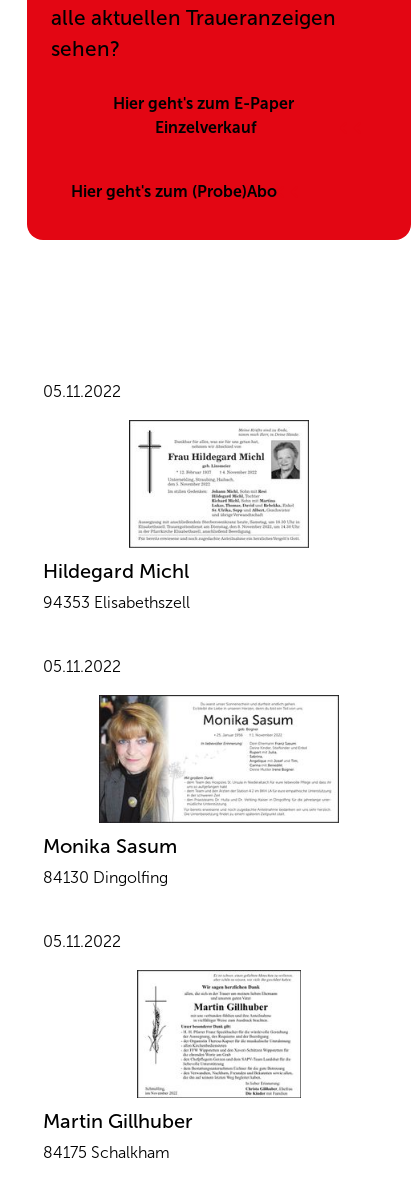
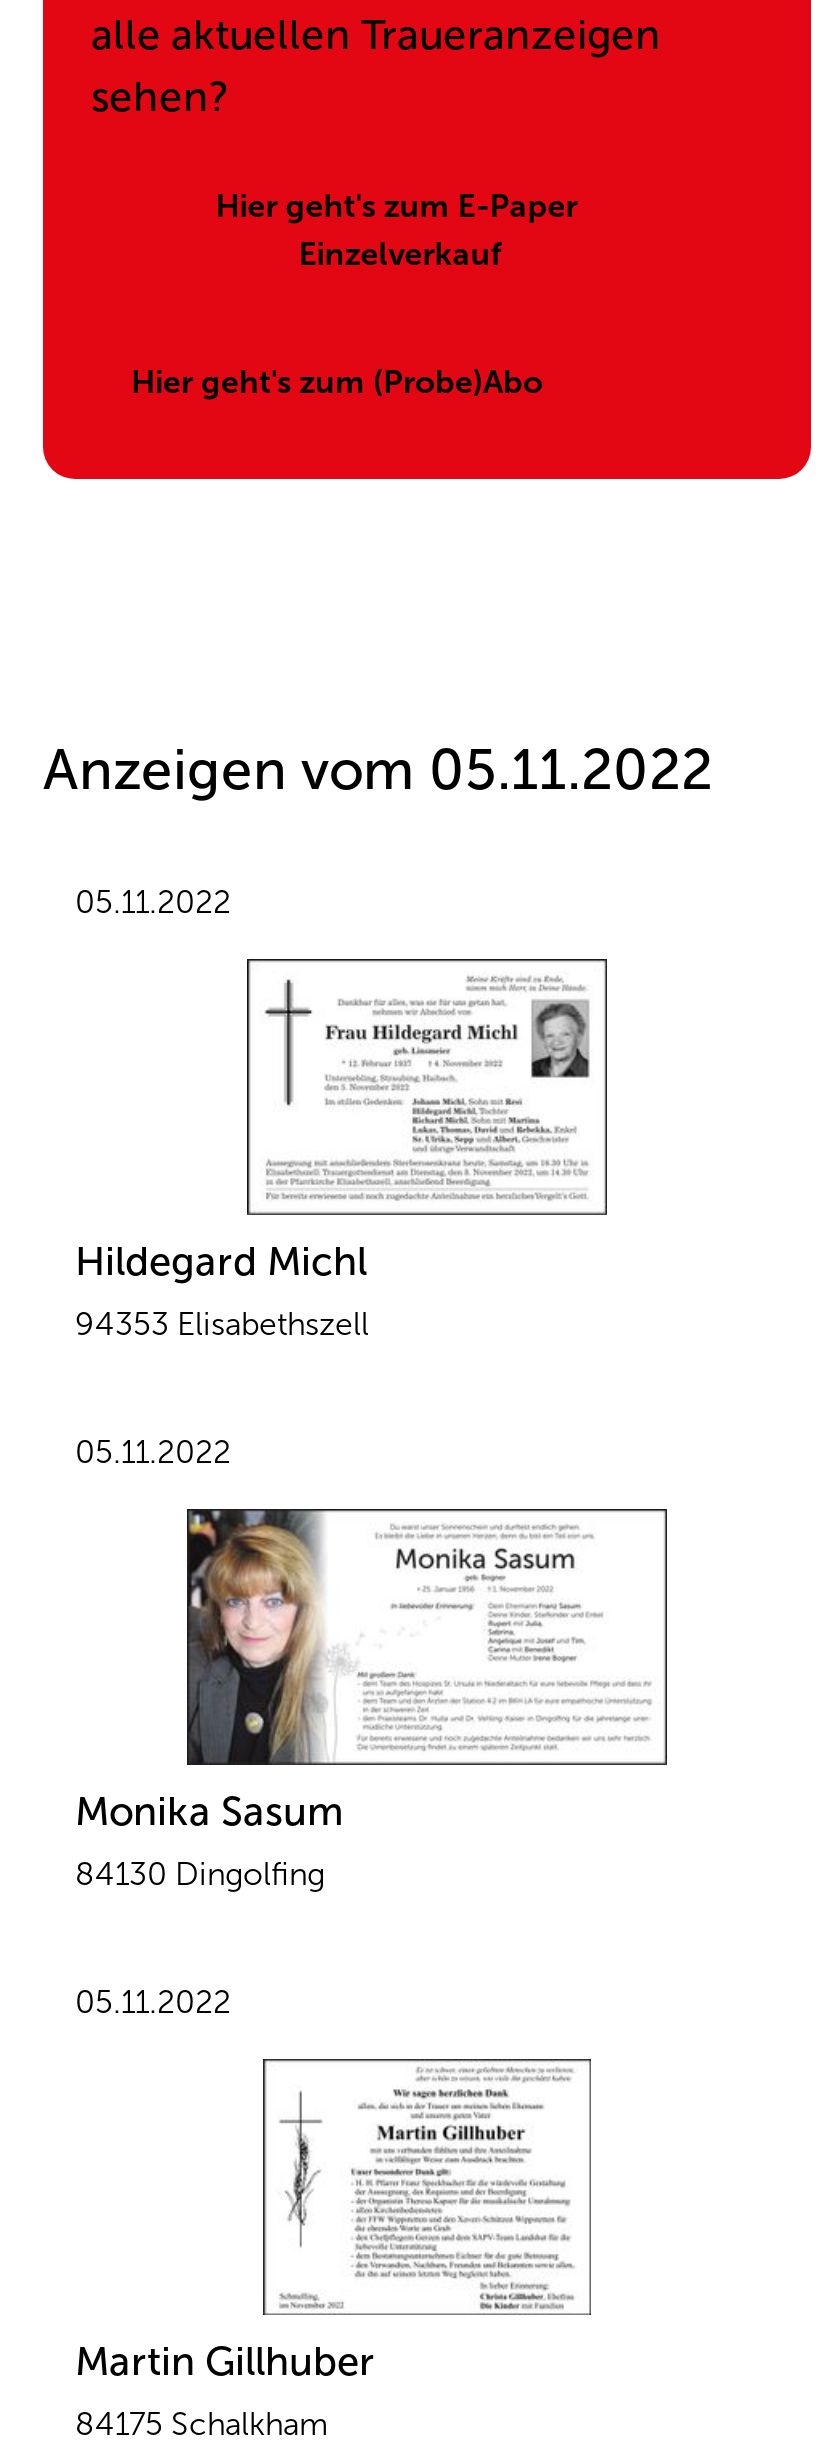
+ Anzeigen vom 05.11.2022
